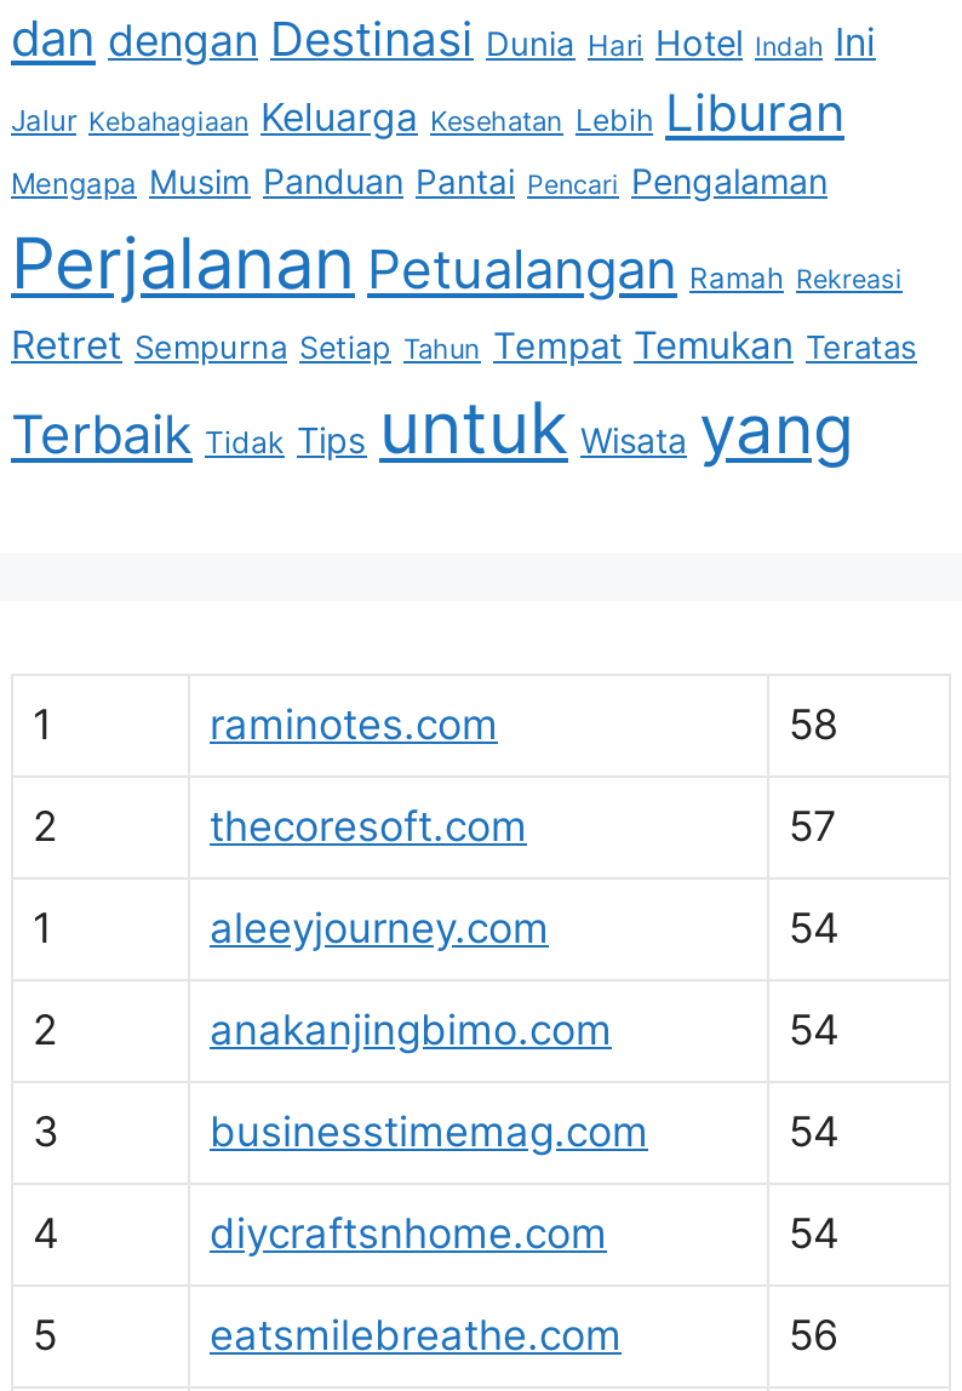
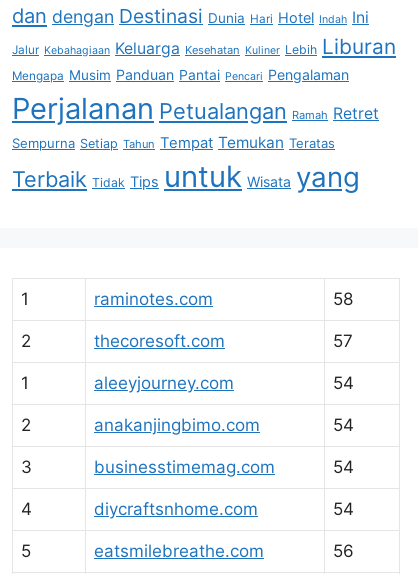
- Jalur Kebahagiaan Keluarga Kesehatan Lebih Liburan
+ Jalur Kebahagiaan Keluarga Kesehatan Kuliner Lebih Liburan

- Perjalanan Petualangan Ramah Rekreasi
- Retret Sempurna Setiap Tahun Tempat Temukan Teratas
+ Perjalanan Petualangan Ramah Retret
+ Sempurna Setiap Tahun Tempat Temukan Teratas
